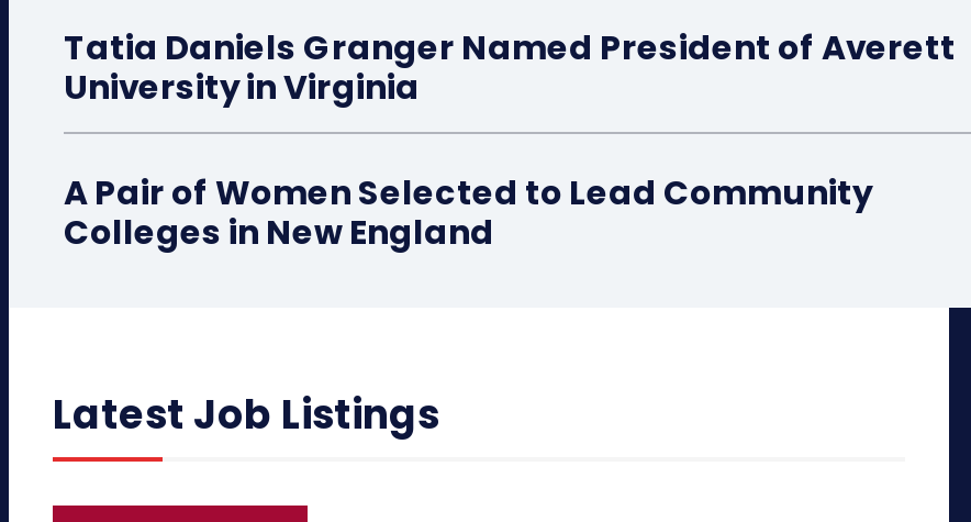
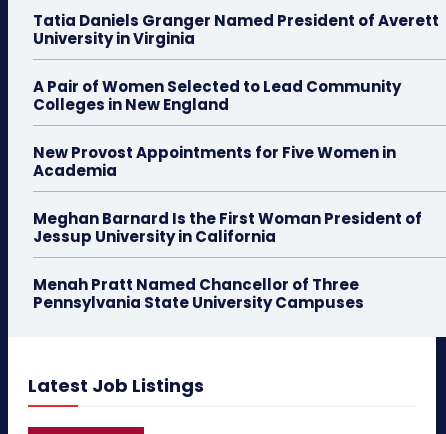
+ New Provost Appointments for Five Women in
+ Academia
+ Meghan Barnard Is the First Woman President of
+ Jessup University in California
+ Menah Pratt Named Chancellor of Three
+ Pennsylvania State University Campuses
